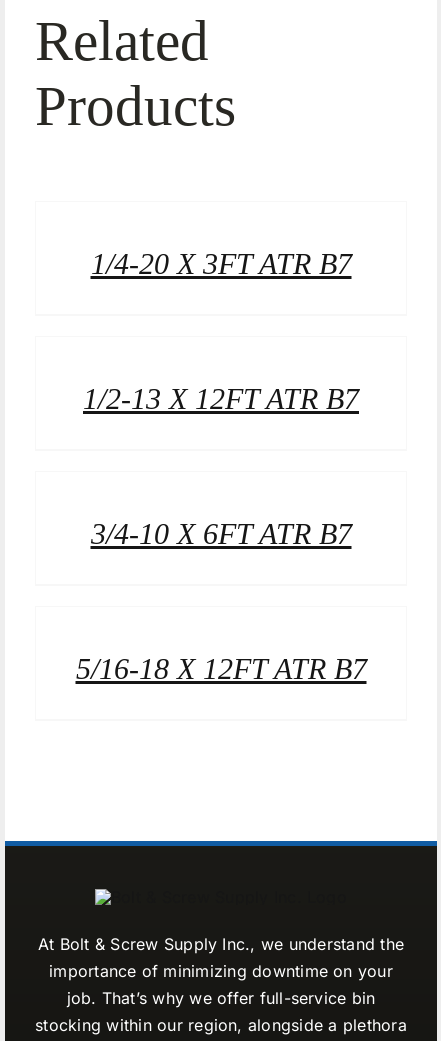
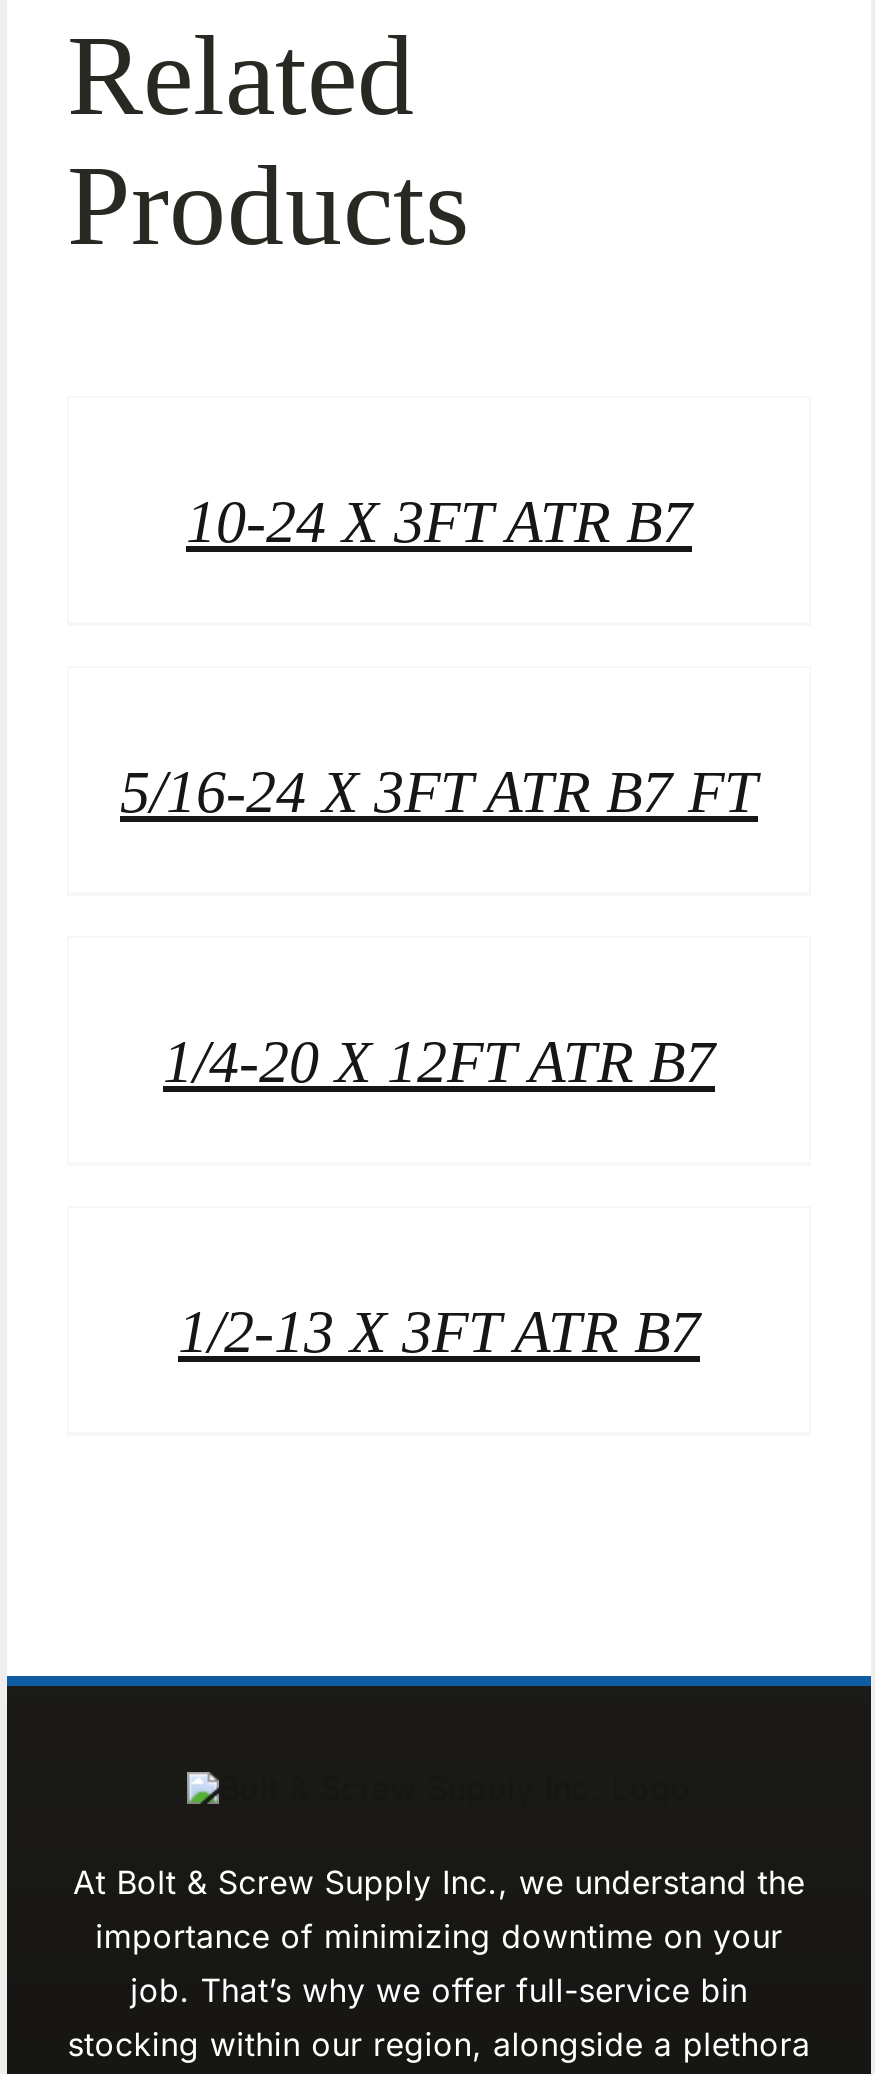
- 1/4-20 X 3FT ATR B7
+ 10-24 X 3FT ATR B7

- 1/2-13 X 12FT ATR B7
+ 5/16-24 X 3FT ATR B7 FT

- 3/4-10 X 6FT ATR B7
+ 1/4-20 X 12FT ATR B7

- 5/16-18 X 12FT ATR B7
+ 1/2-13 X 3FT ATR B7
